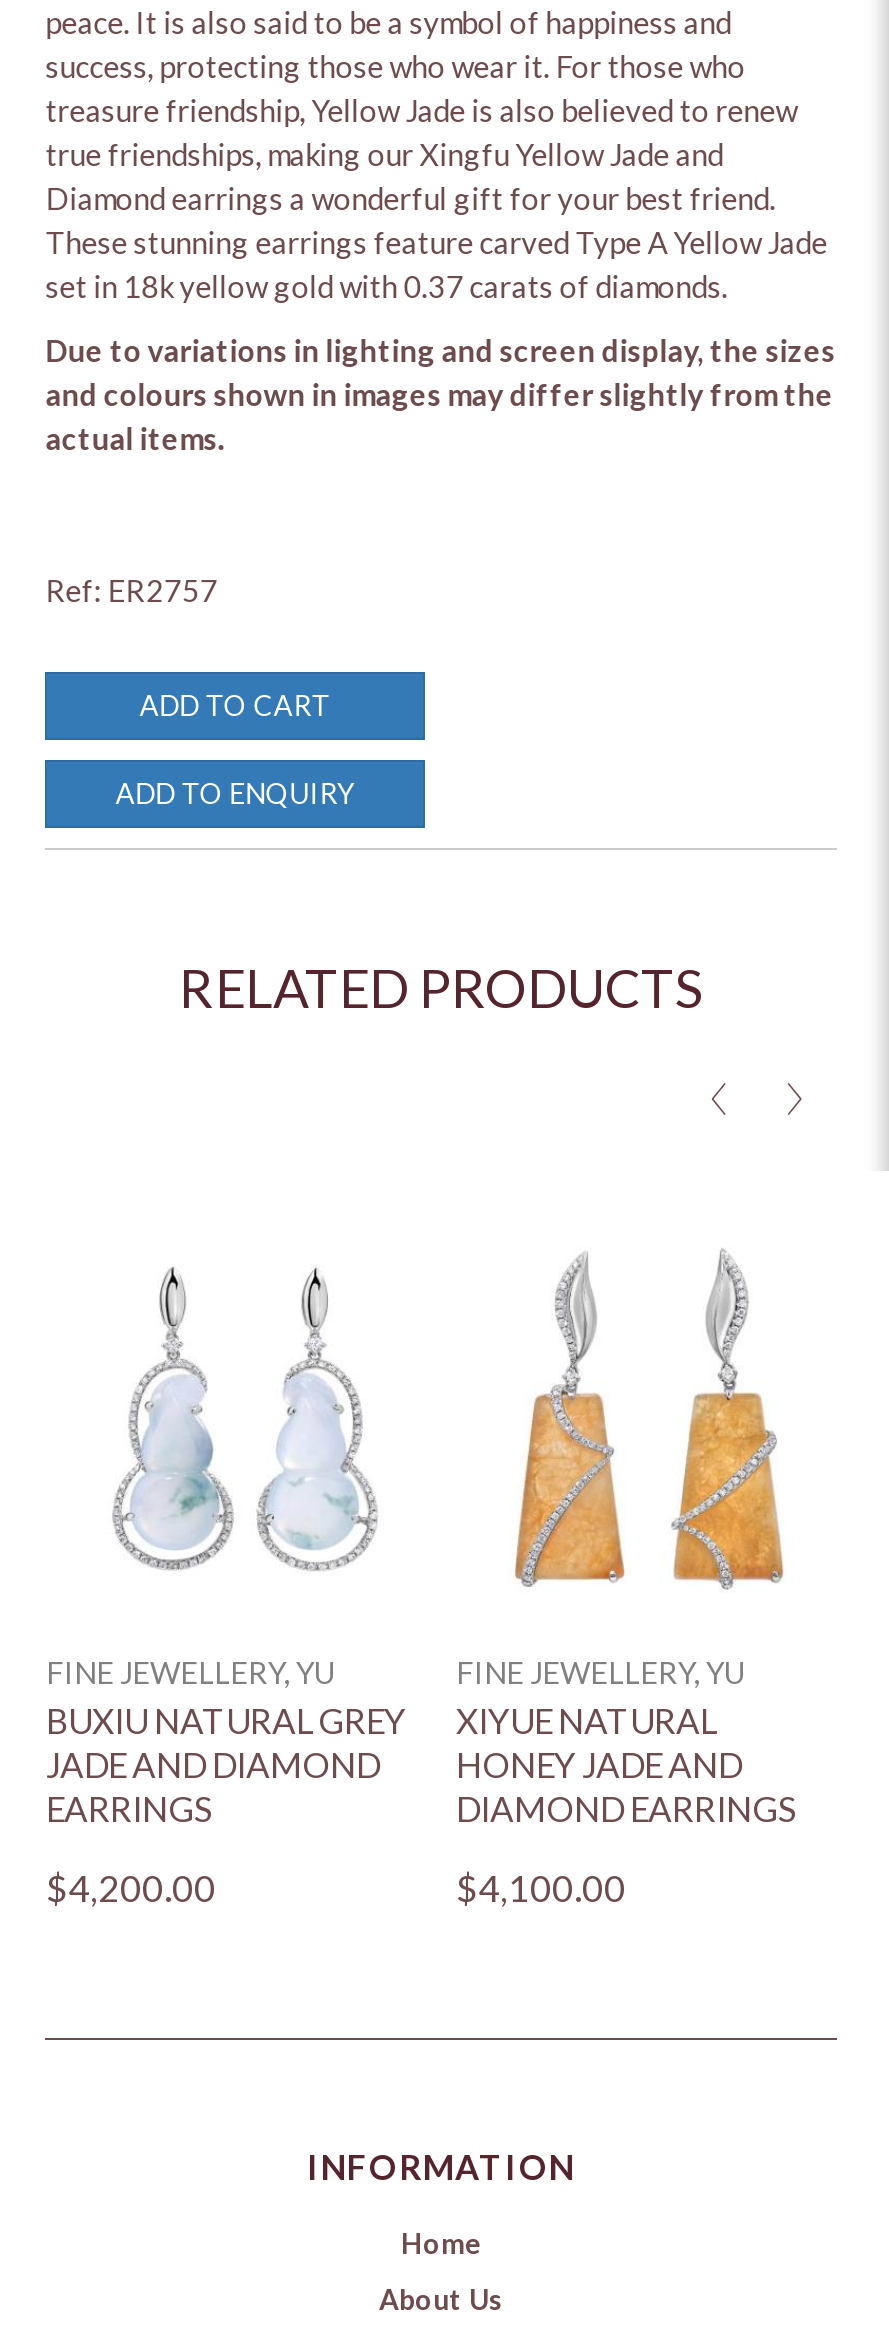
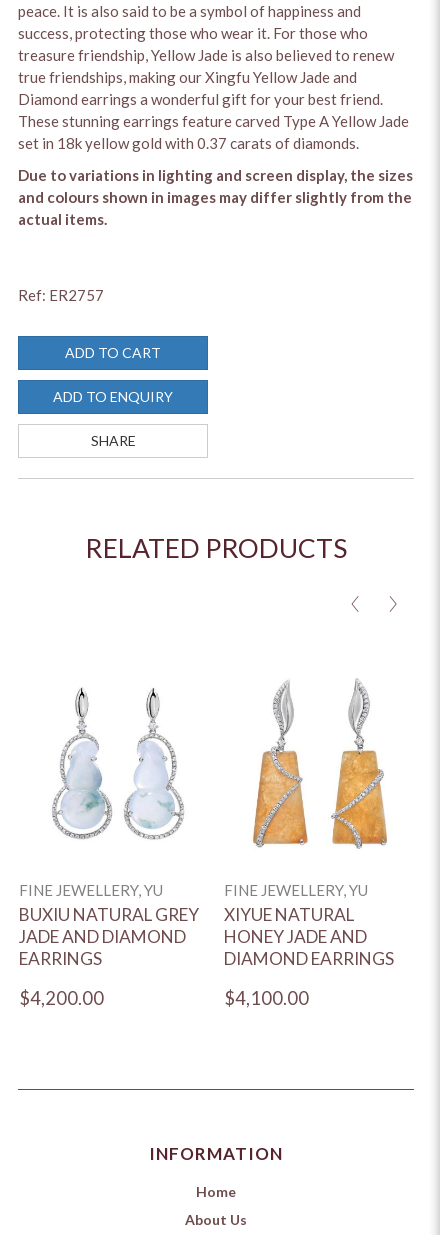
+ SHARE
